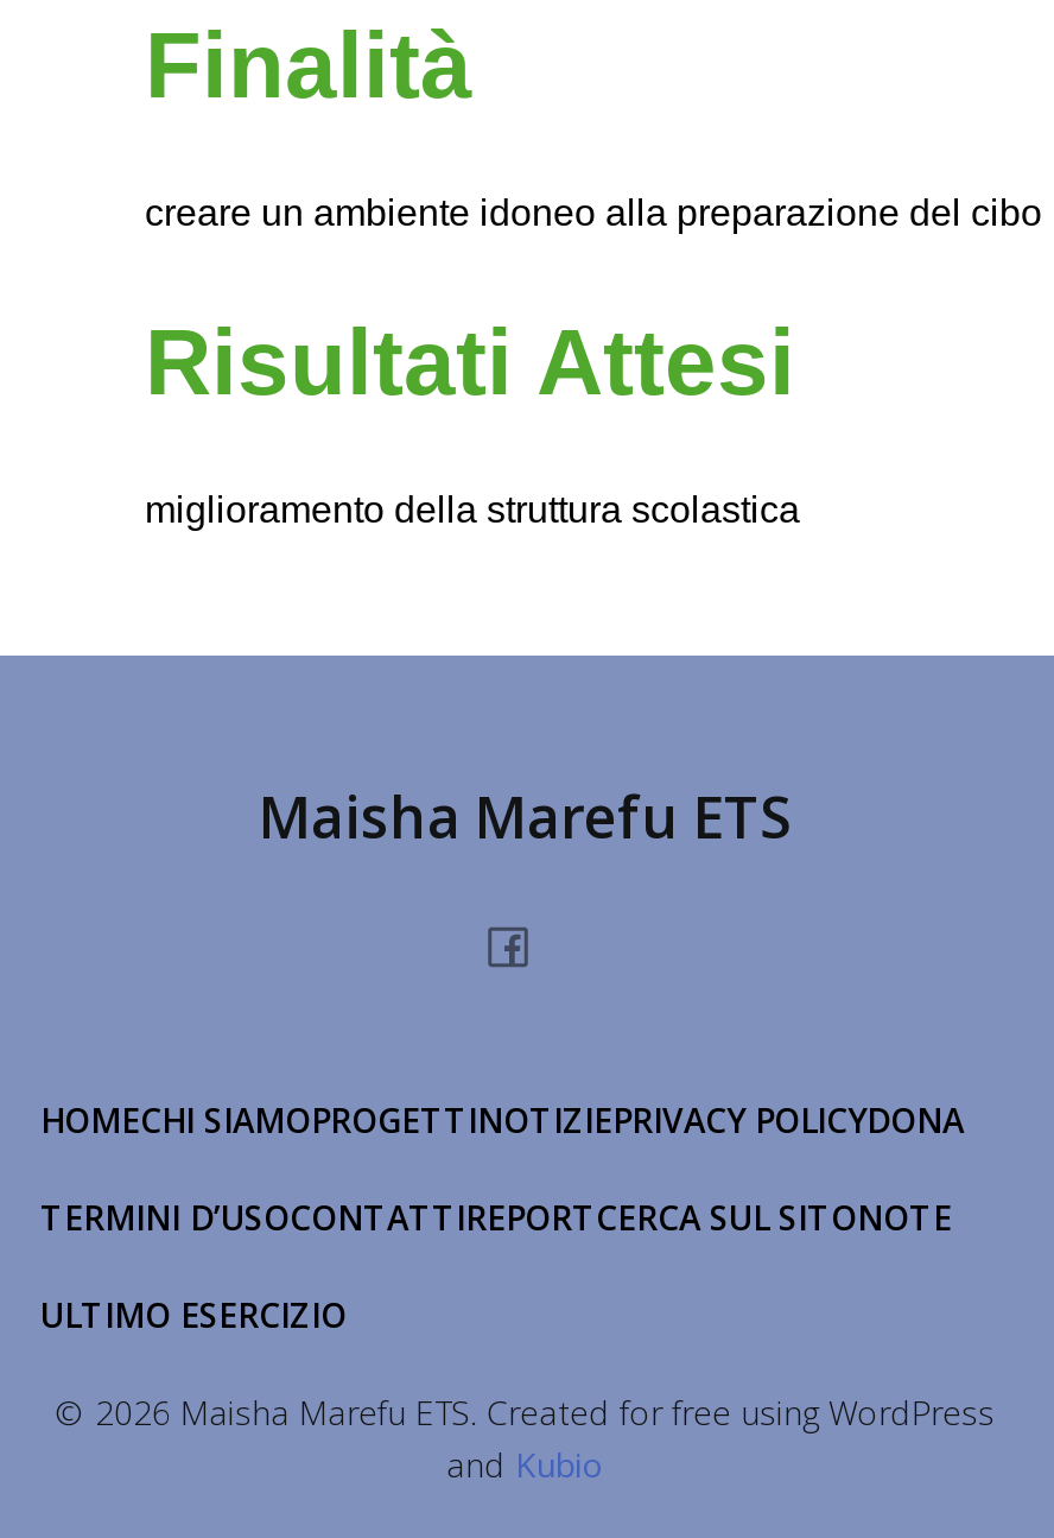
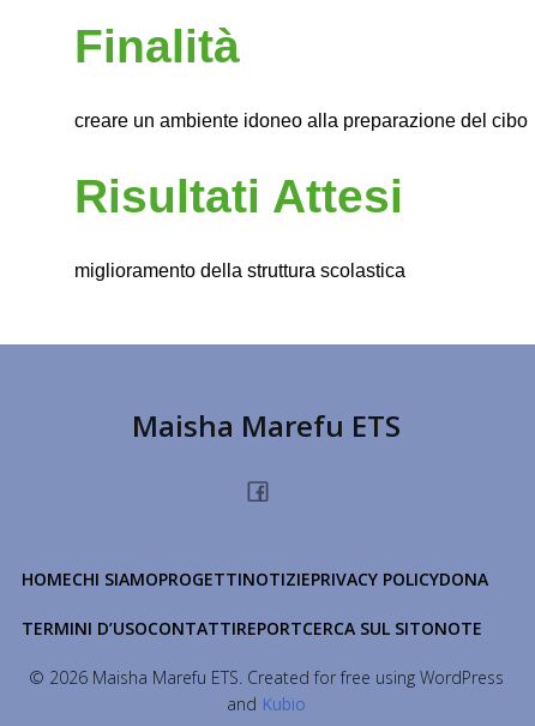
- ULTIMO ESERCIZIO
